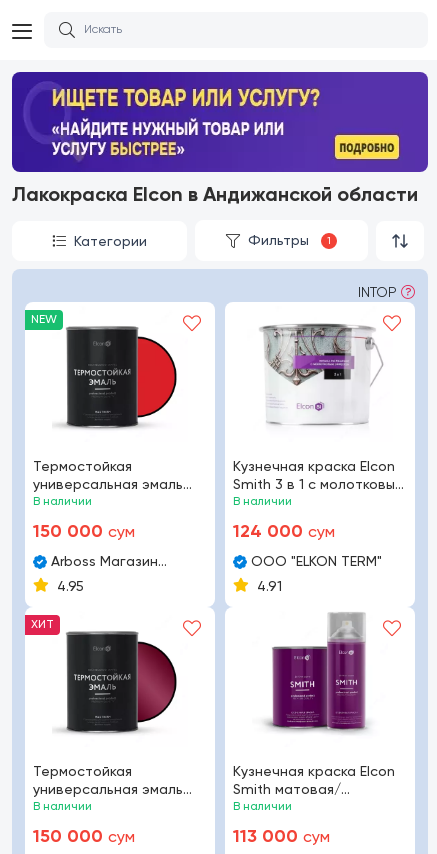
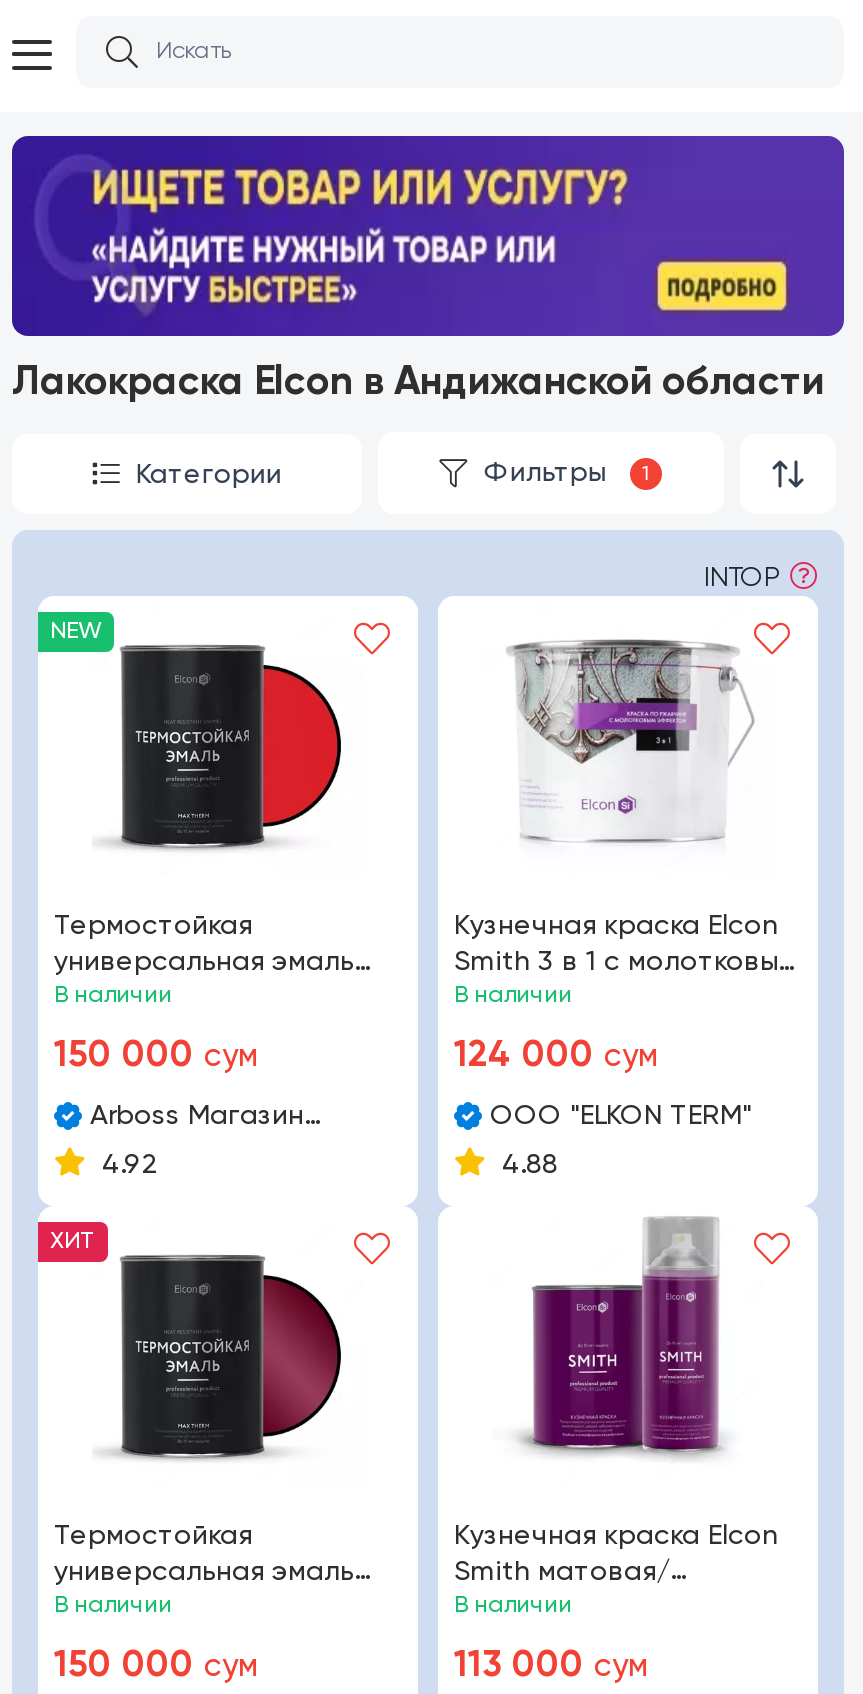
- 4.95
+ 4.92

- 4.91
+ 4.88
